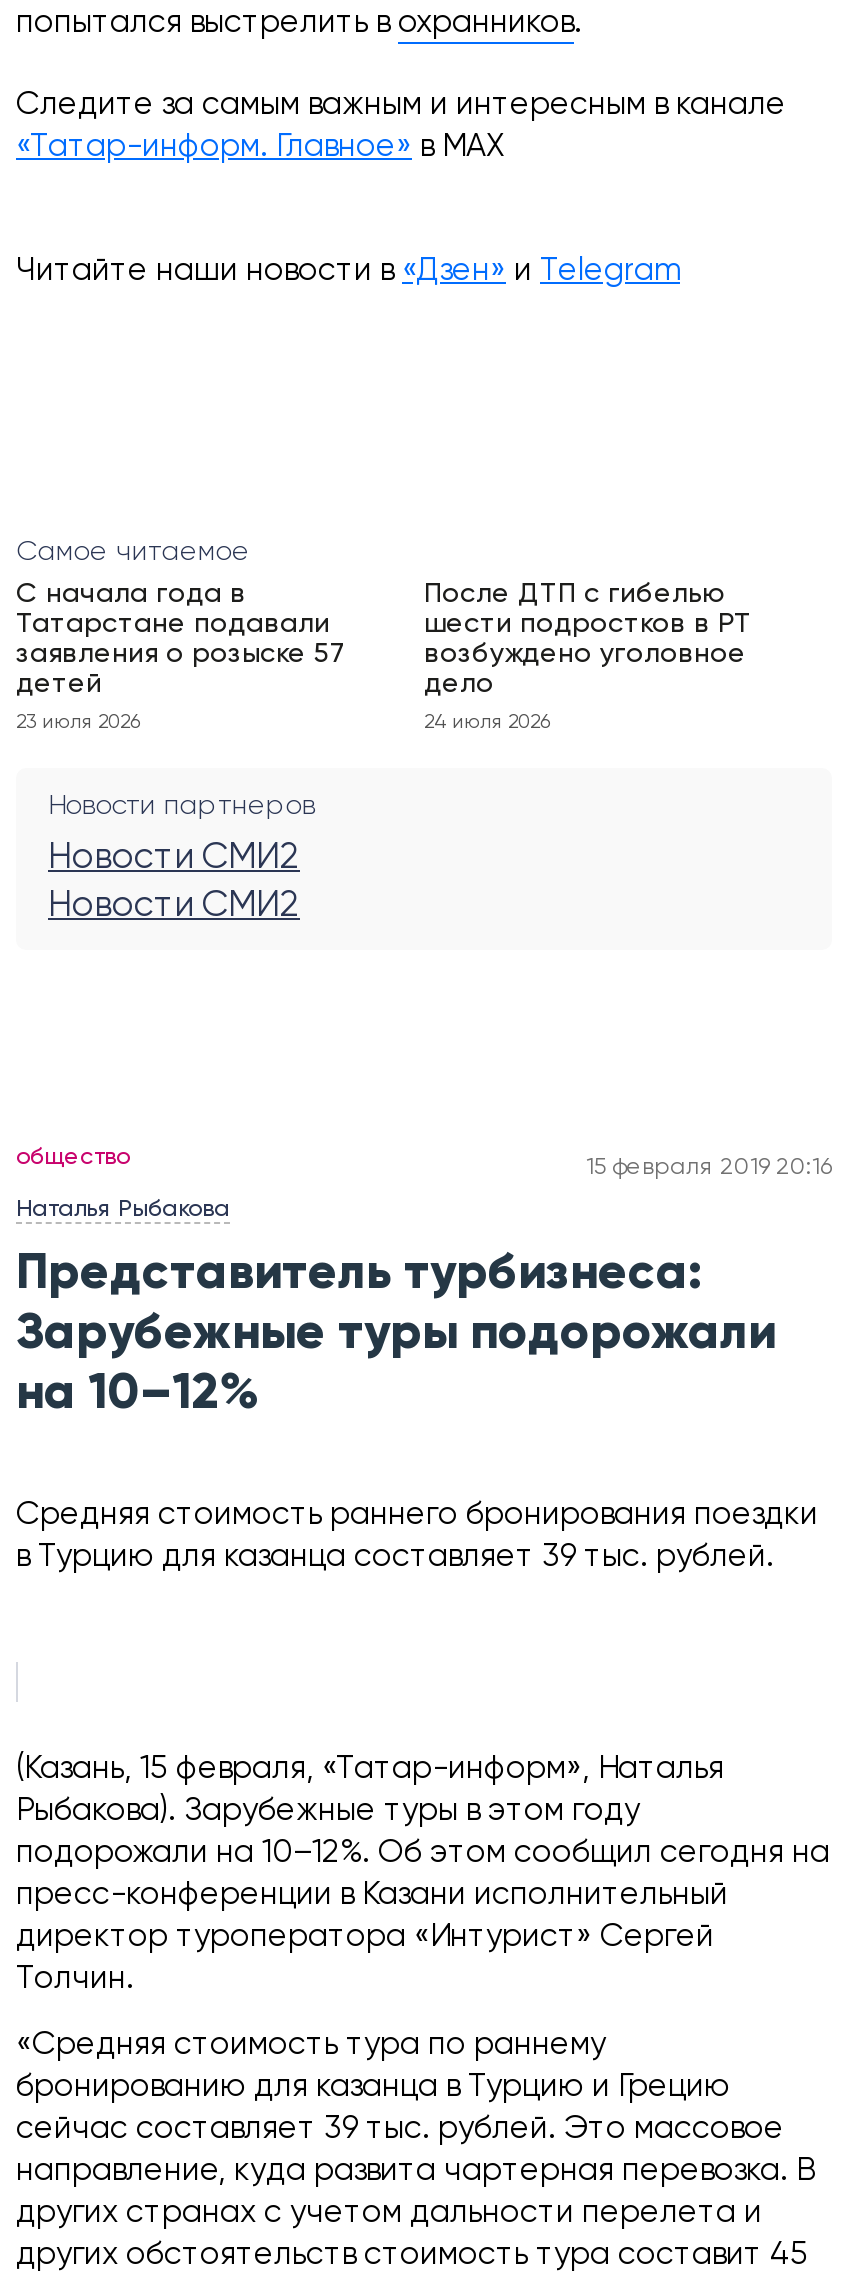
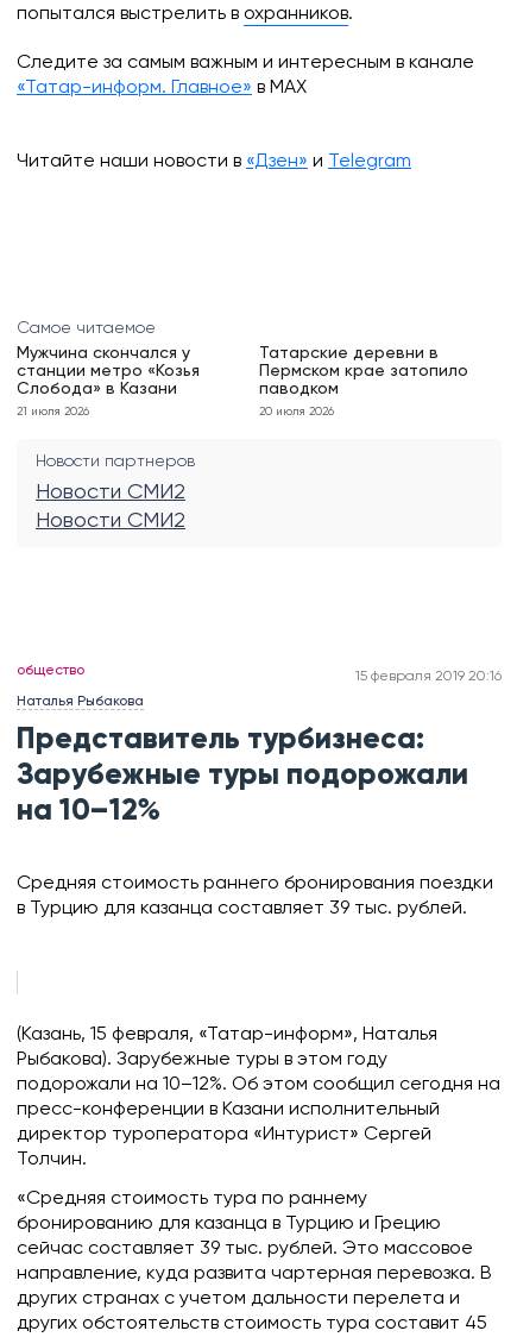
- С начала года в
- Татарстане подавали
- заявления о розыске 57
- детей
+ Мужчина скончался у
+ станции метро «Козья
+ Слобода» в Казани

- После ДТП с гибелью
- шести подростков в РТ
- возбуждено уголовное
- дело
+ Татарские деревни в
+ Пермском крае затопило
+ паводком

- 23 июля 2026
+ 21 июля 2026

- 24 июля 2026
+ 20 июля 2026
